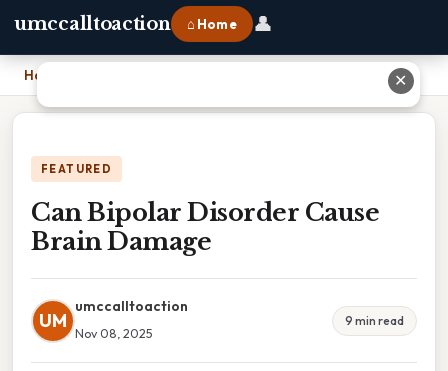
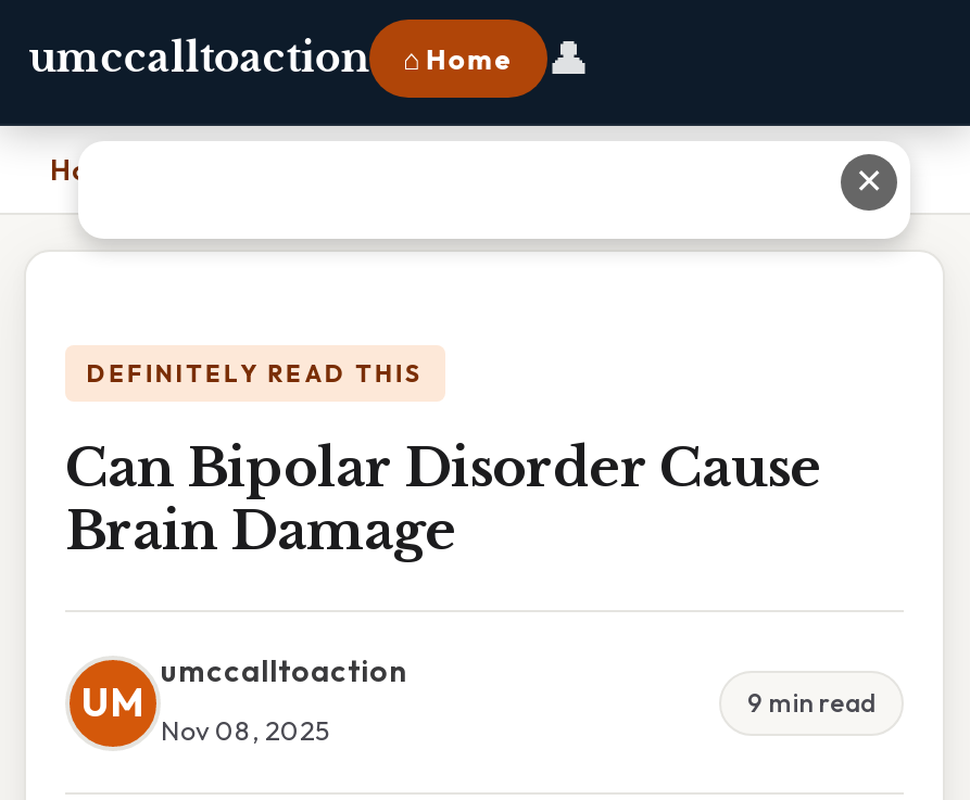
- FEATURED
+ DEFINITELY READ THIS
